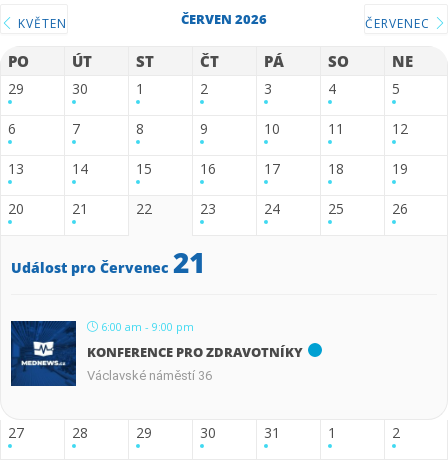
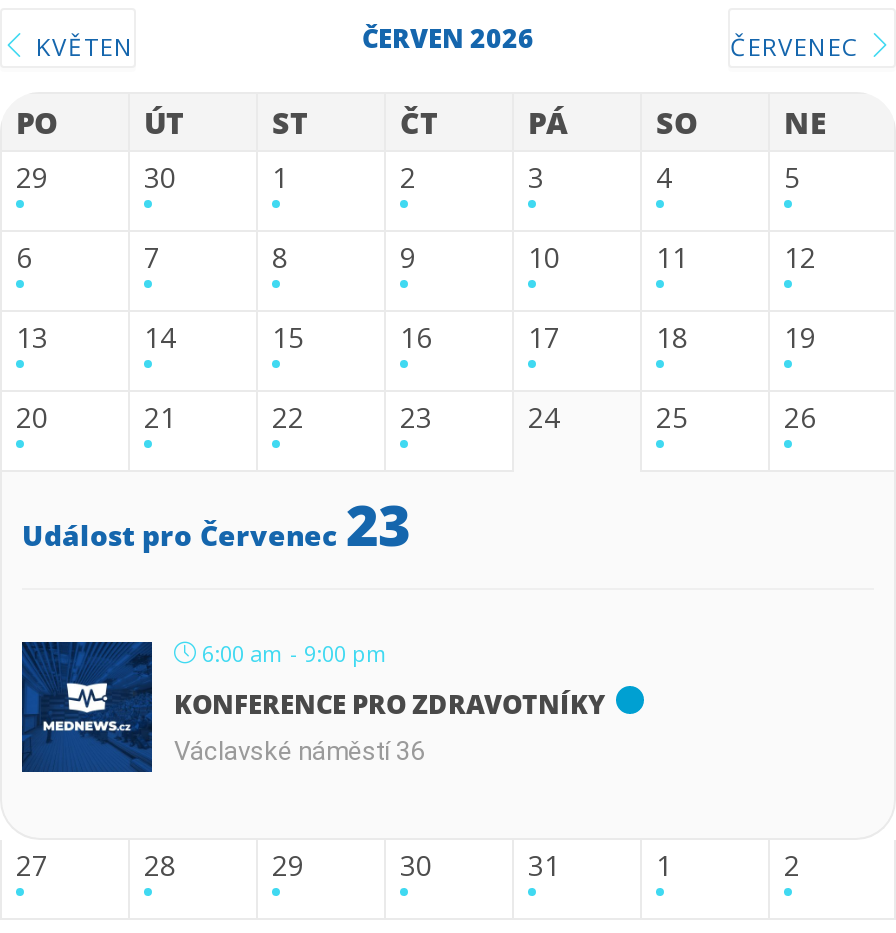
- Událost pro Červenec 21
+ Událost pro Červenec 23
